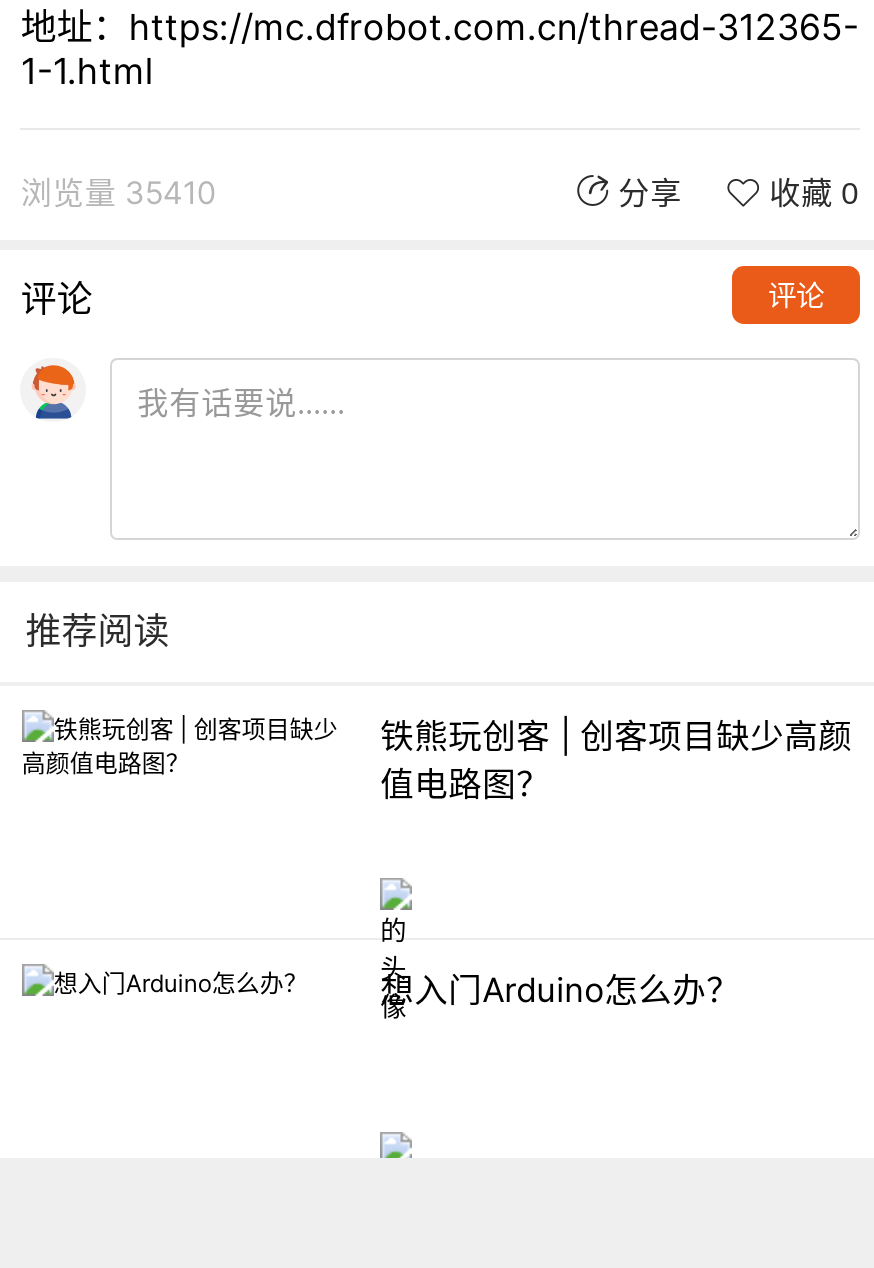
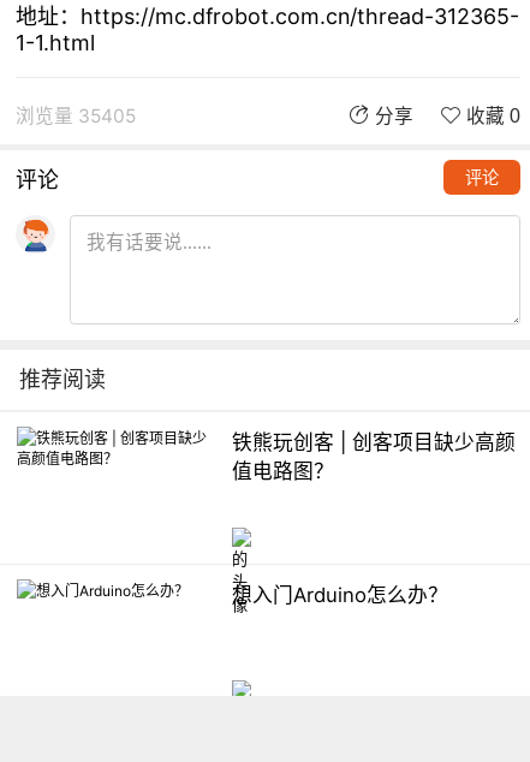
- 浏览量 35410
+ 浏览量 35405
